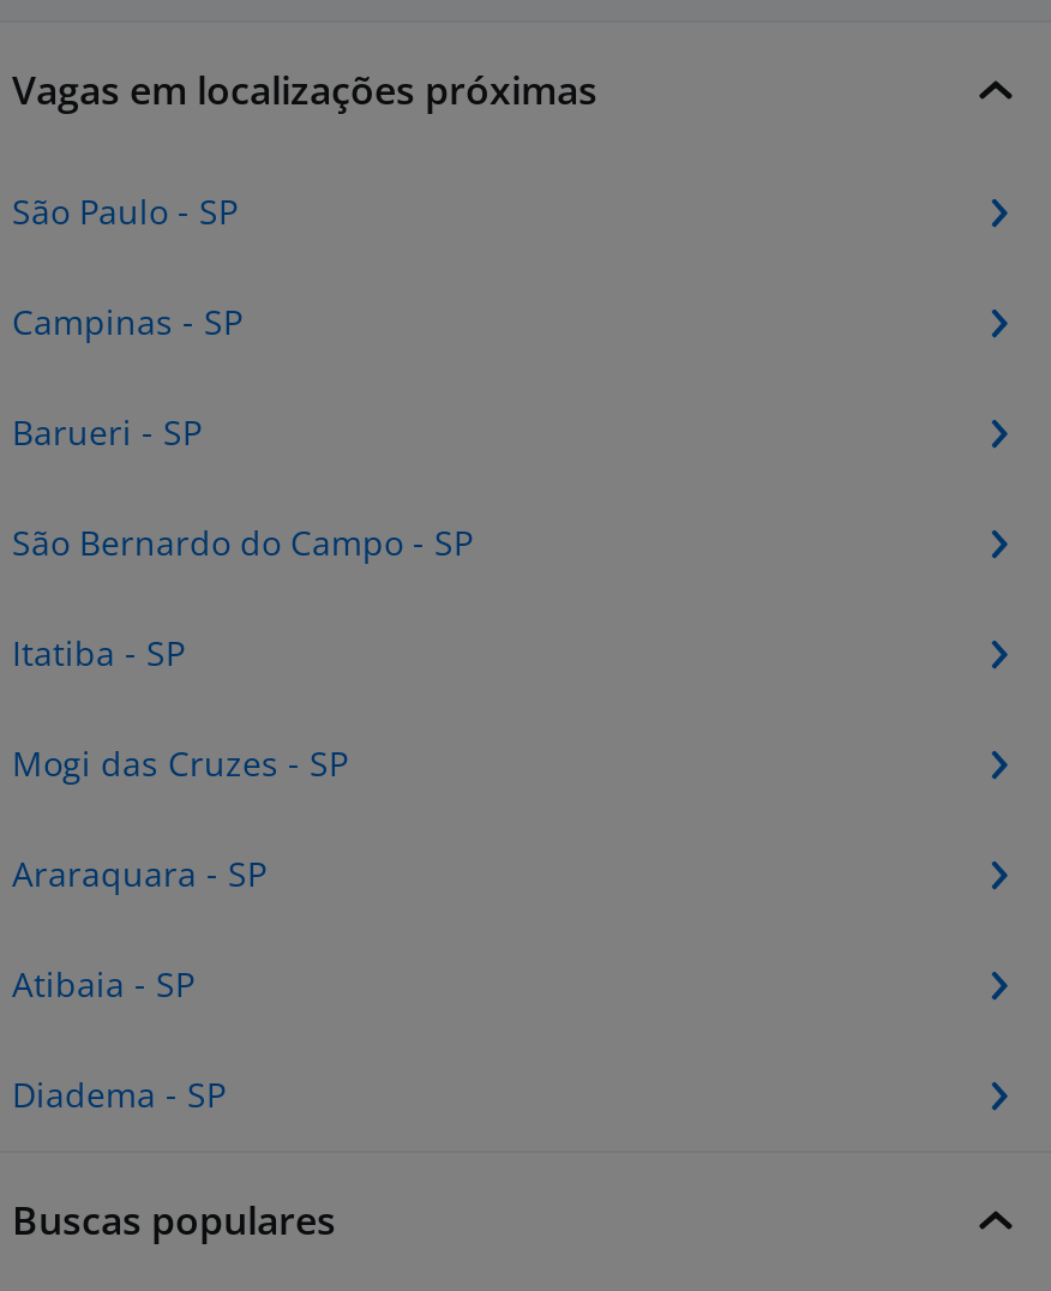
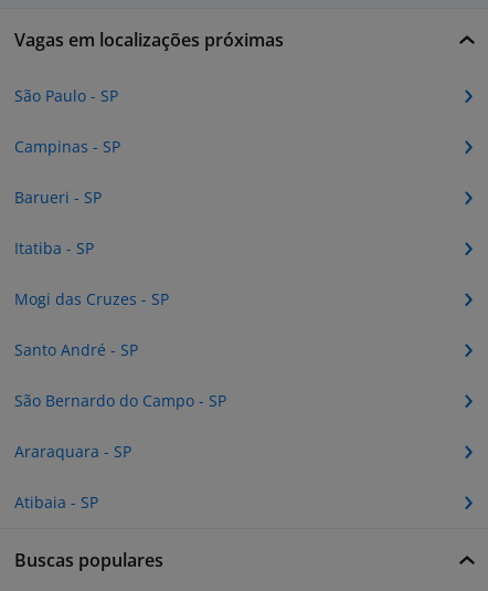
moved down: São Bernardo do Campo - SP

moved up: Itatiba - SP | Mogi das Cruzes - SP

+ Santo André - SP

moved down: Araraquara - SP | Atibaia - SP

- Diadema - SP
